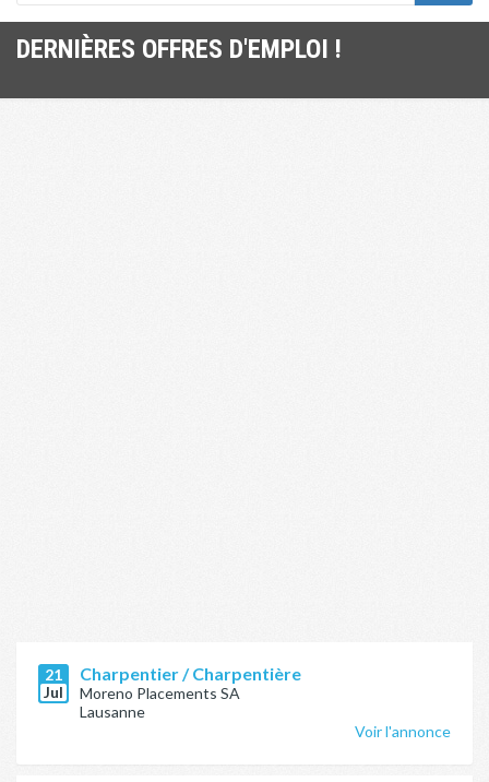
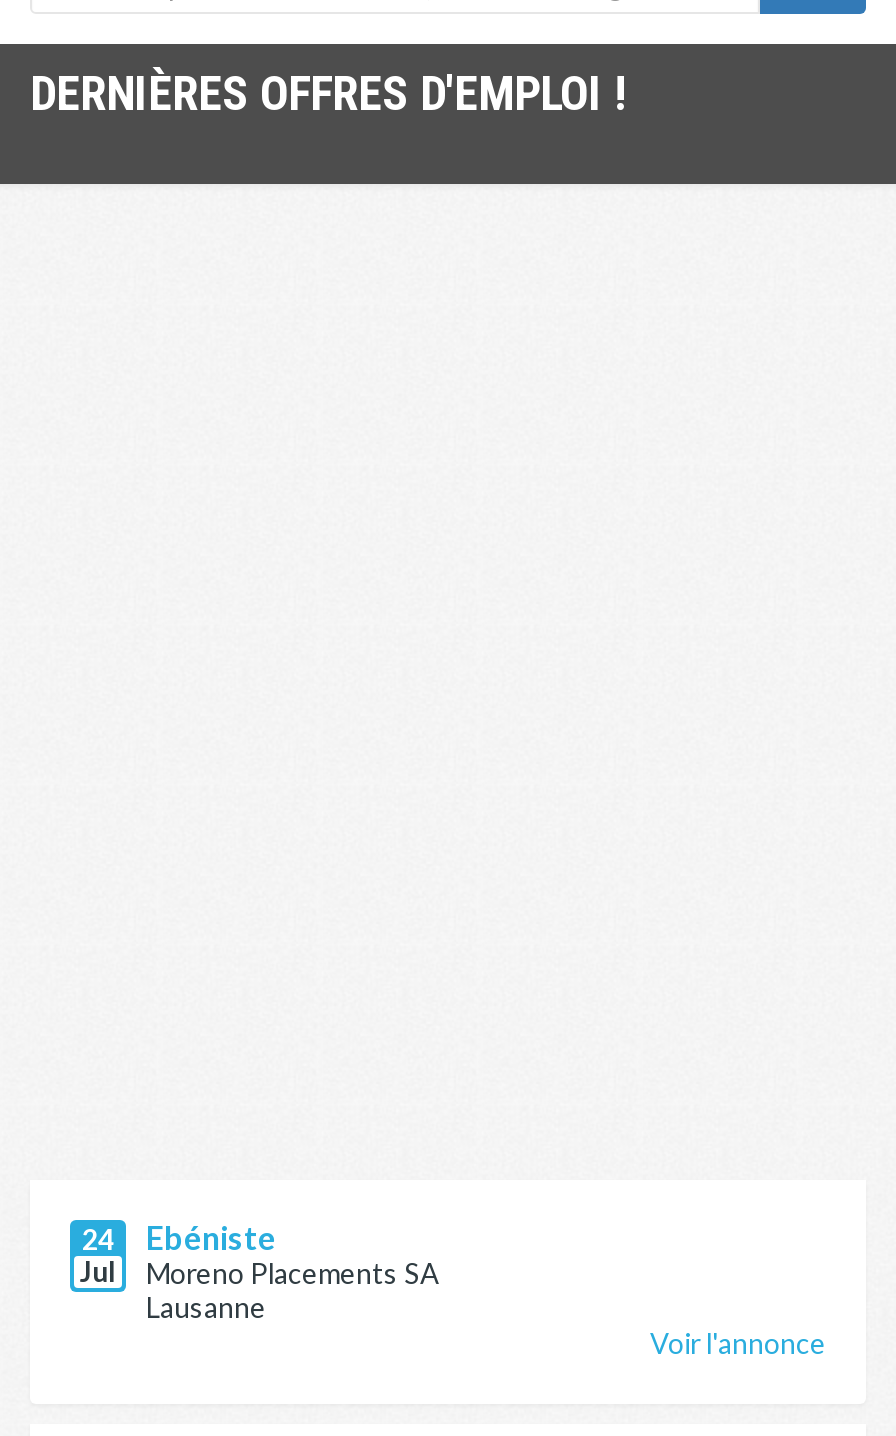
- 21
+ 24

- Charpentier / Charpentière
+ Ebéniste
